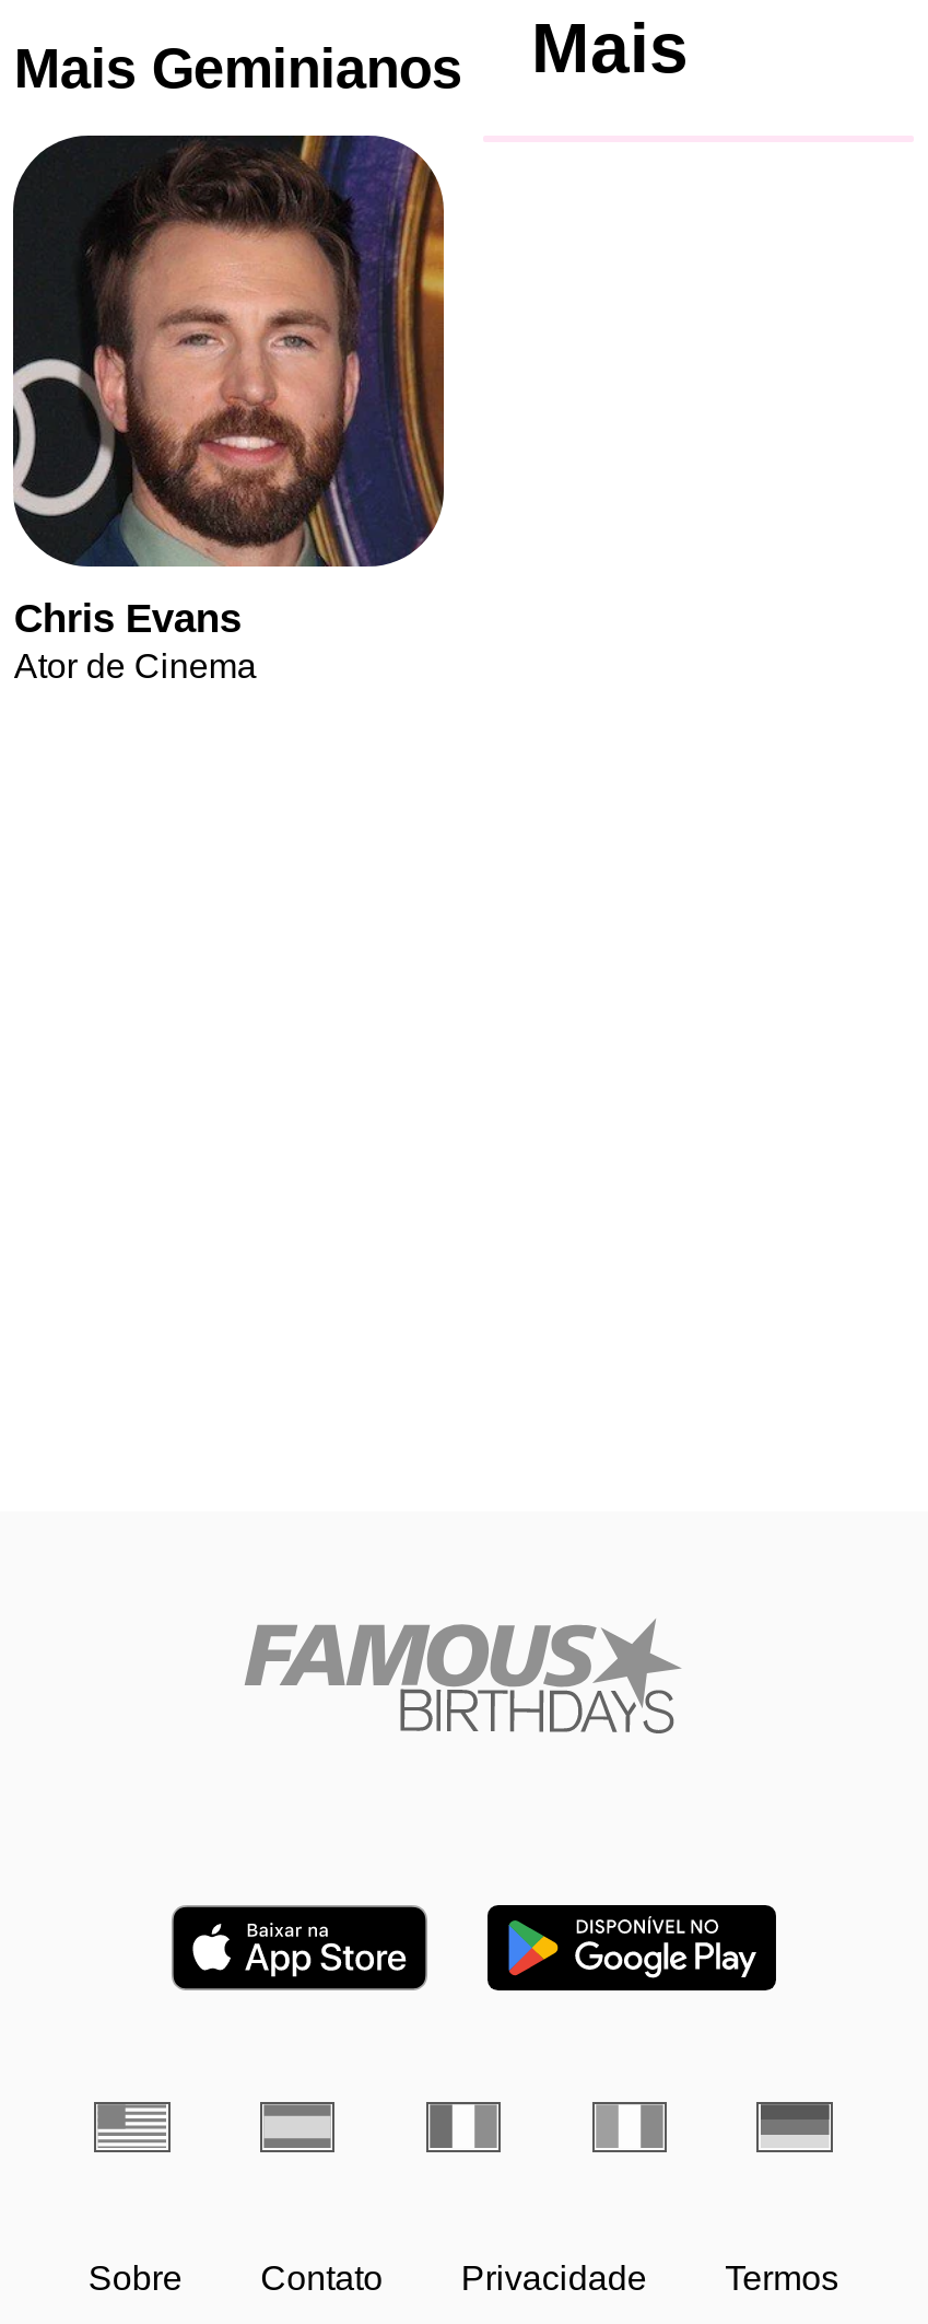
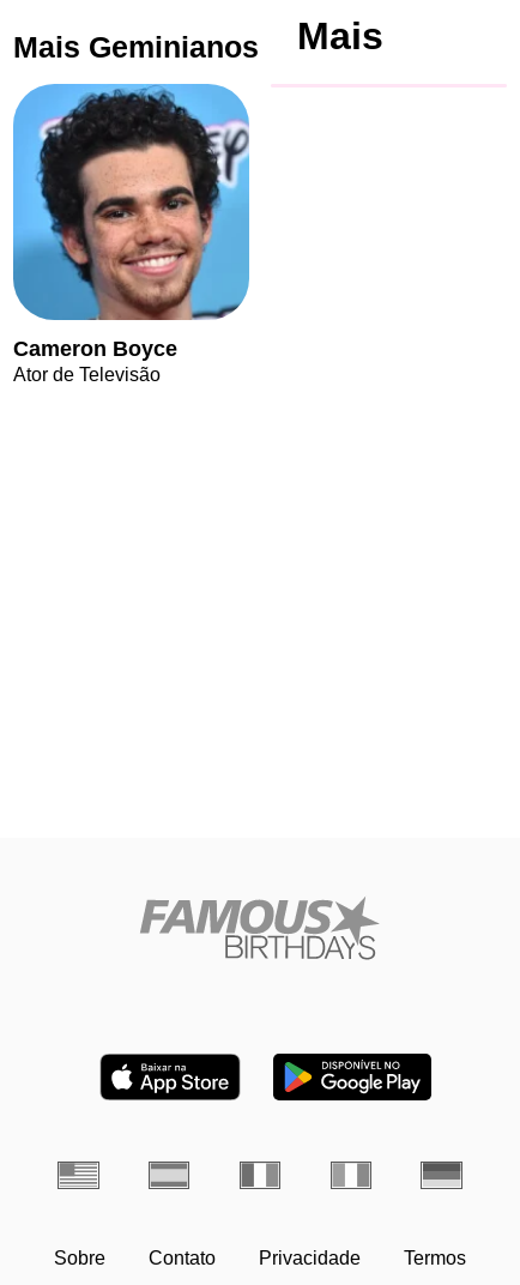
- [image]
- Chris Evans
- Ator de Cinema
+ [image]
+ Cameron Boyce
+ Ator de Televisão
